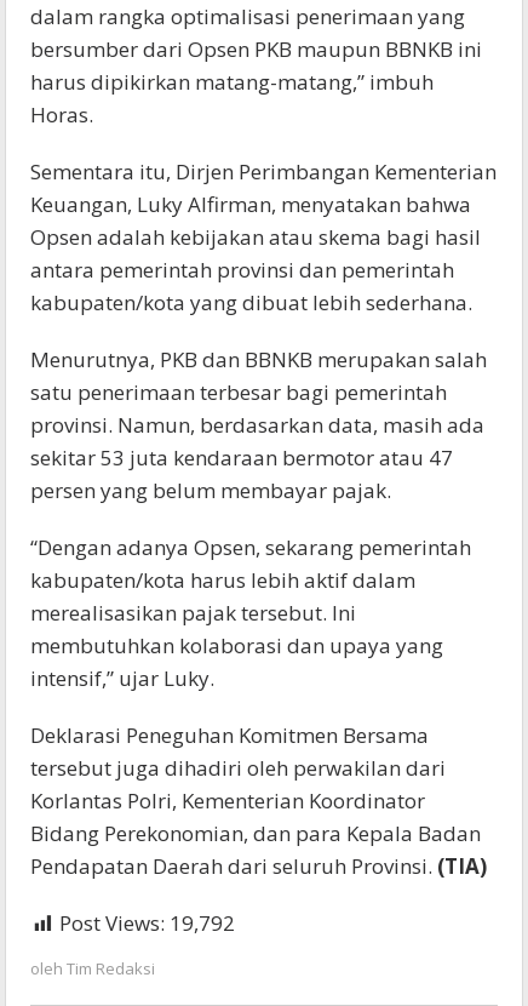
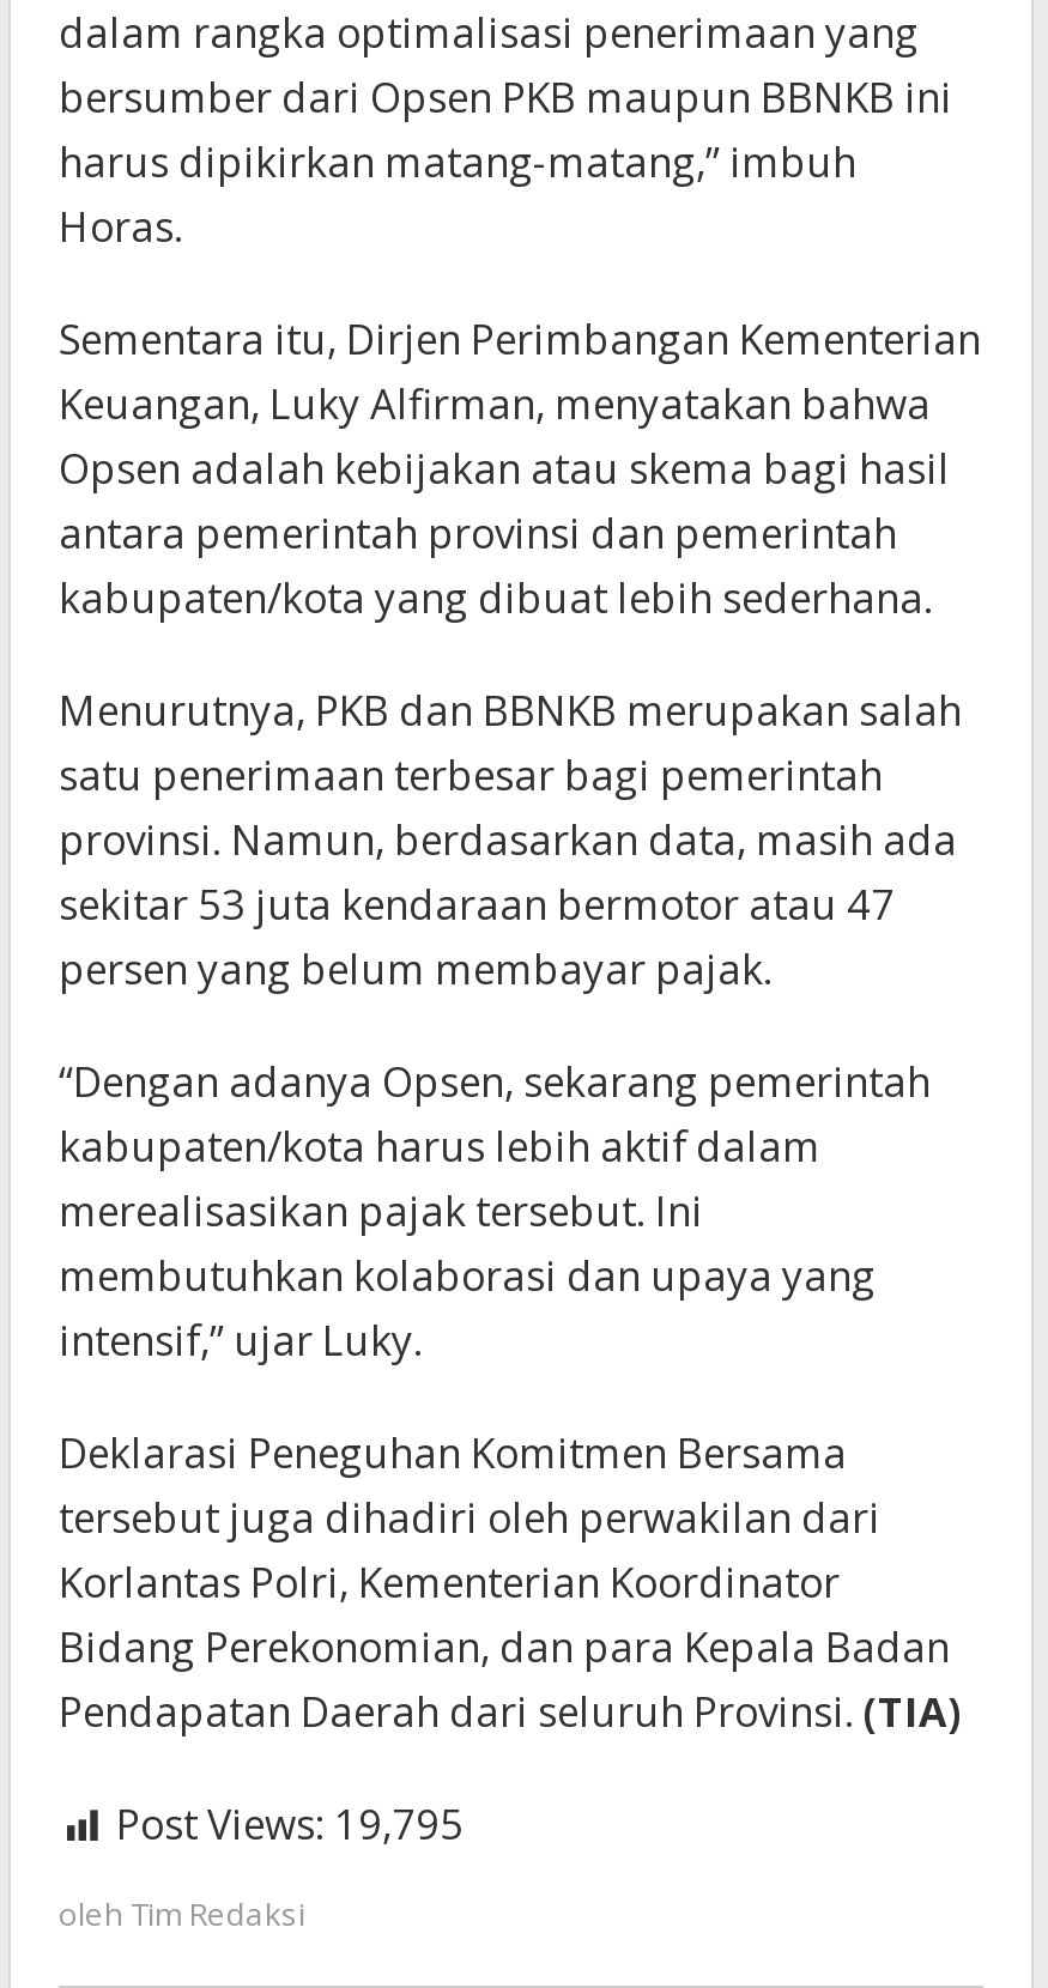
- Post Views: 19,792
+ Post Views: 19,795
